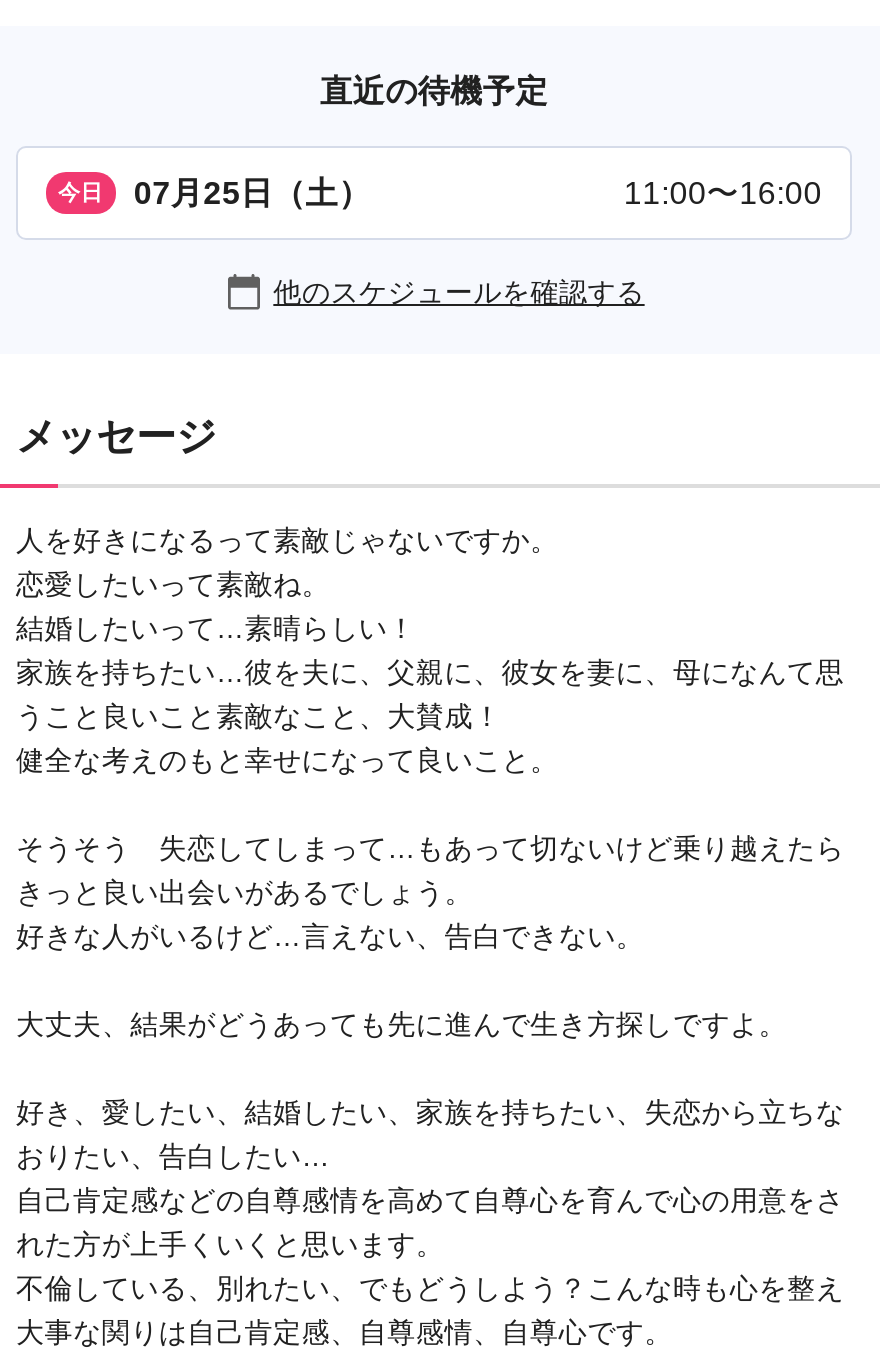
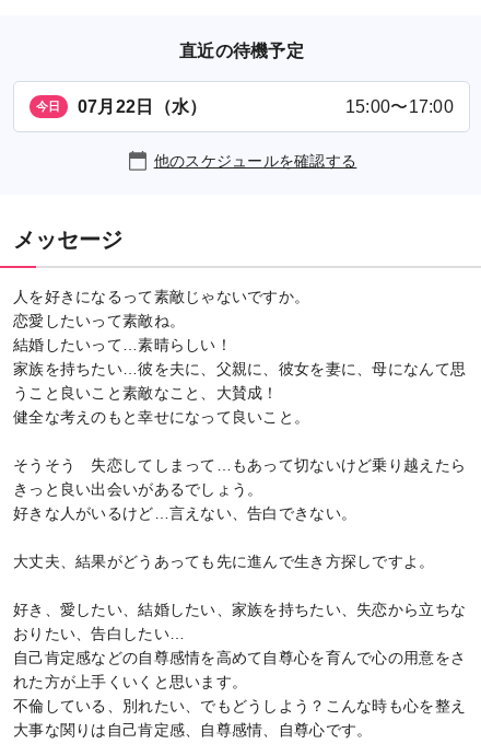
- 今日 07月25日（土）
+ 今日 07月22日（水）

- 11:00〜16:00
+ 15:00〜17:00
